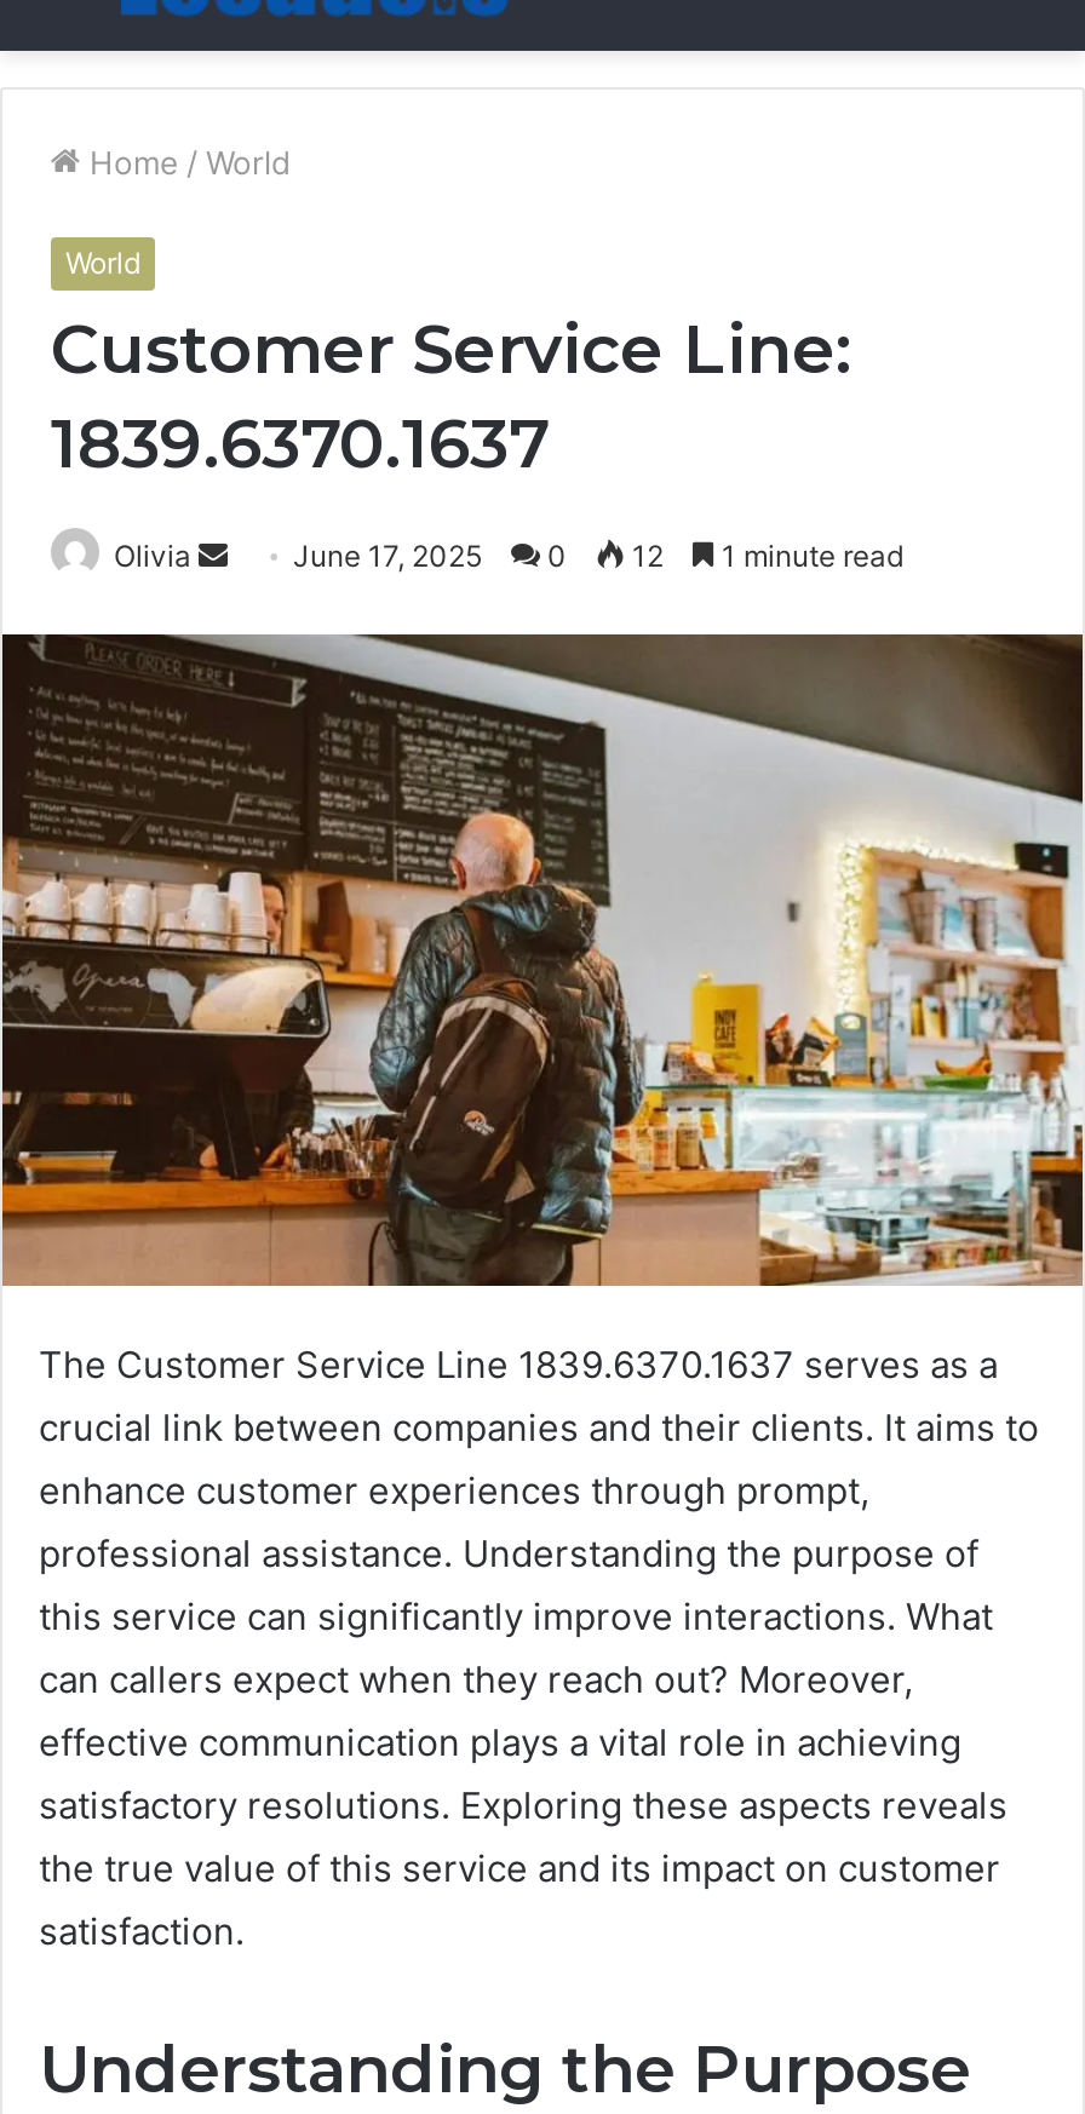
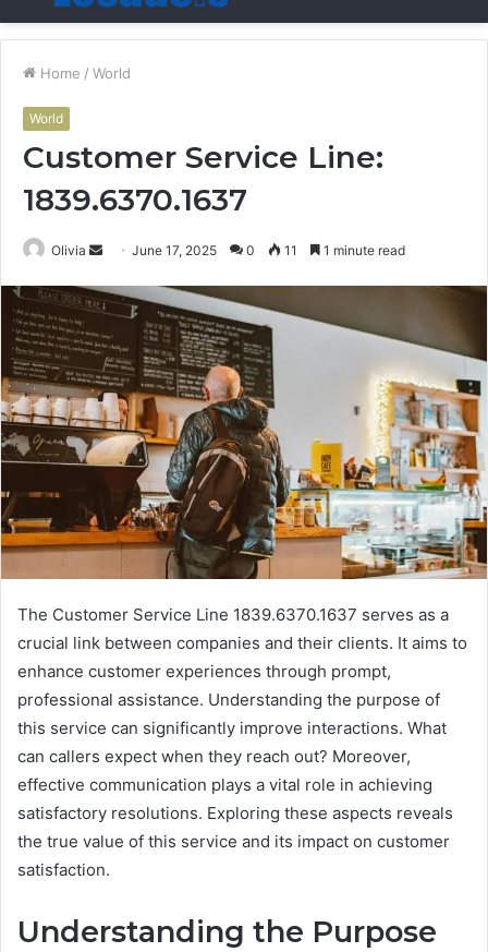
- 12
+ 11
